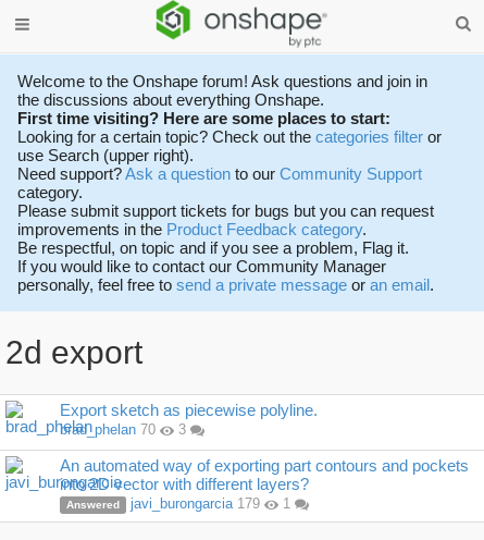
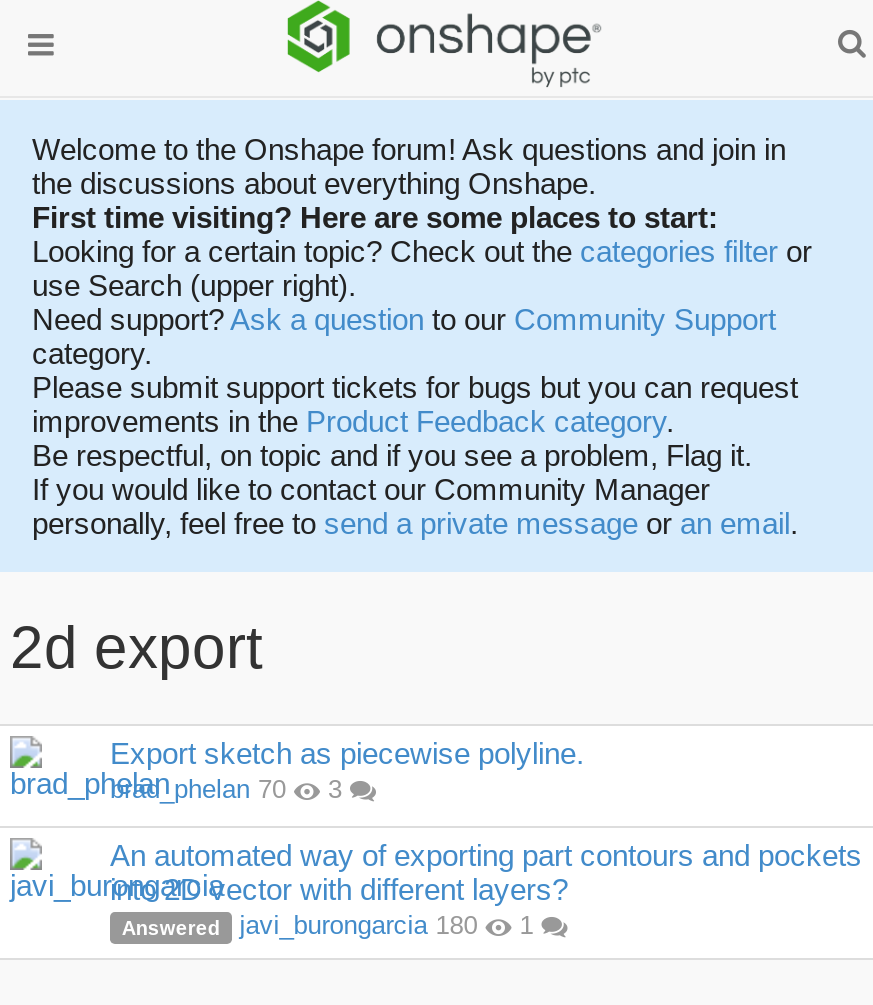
- javi_burongarcia 179
+ javi_burongarcia 180
